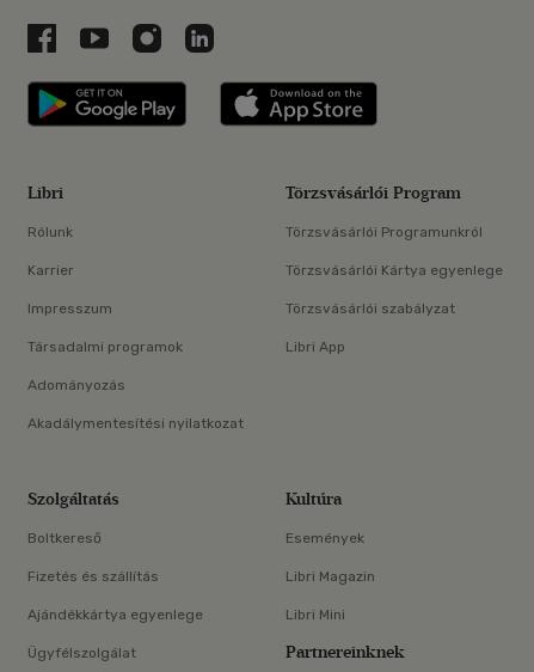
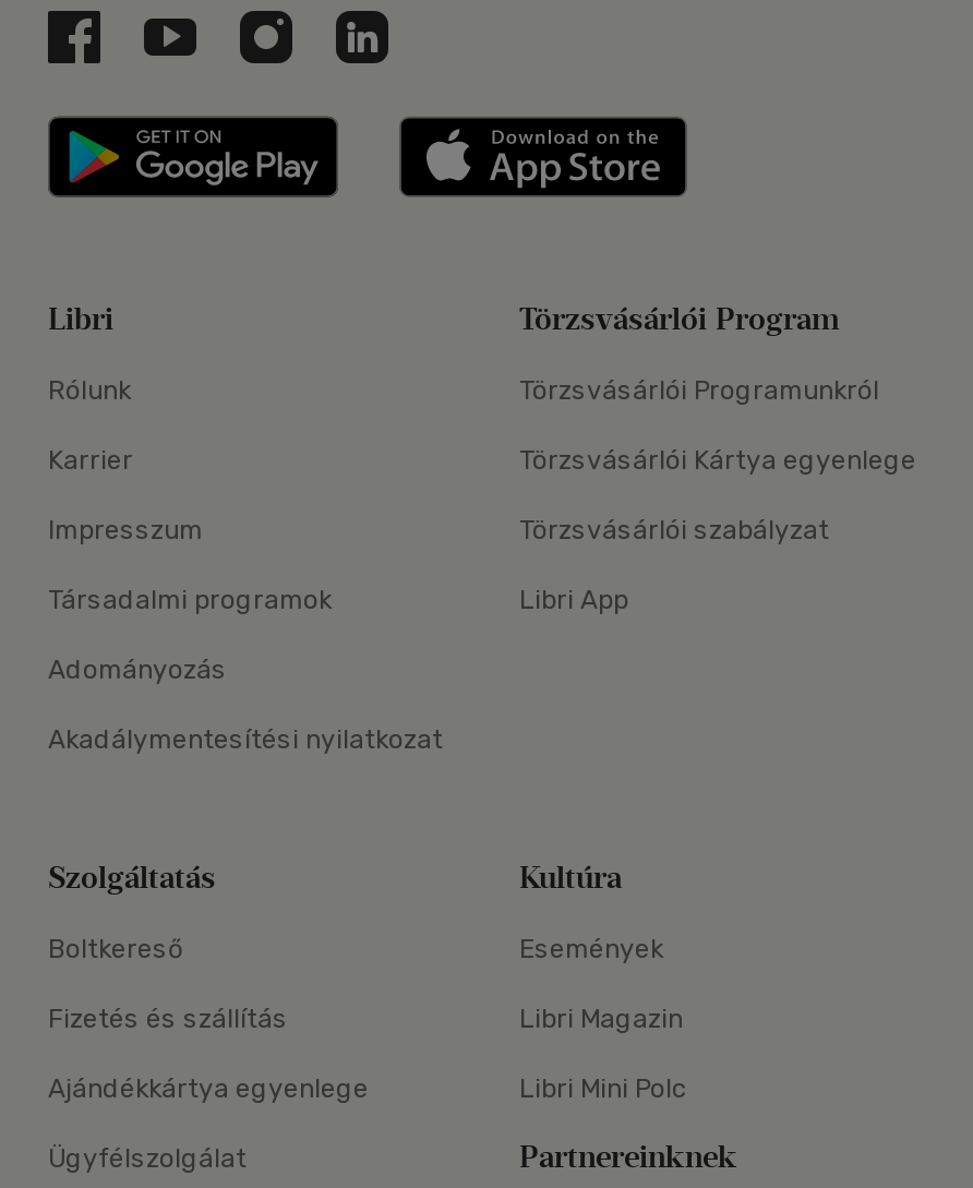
- Libri Mini
+ Libri Mini Polc
